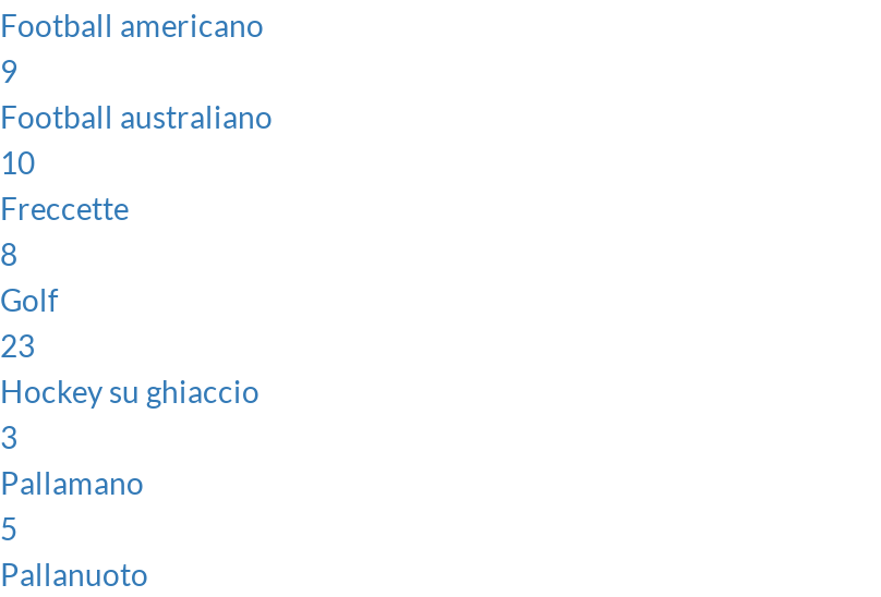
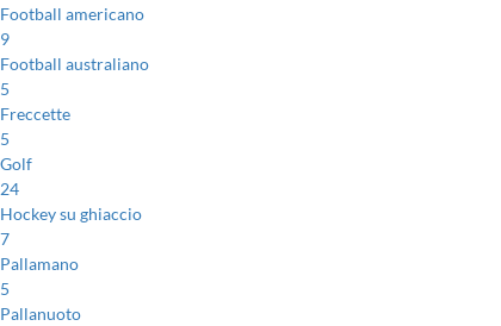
- 10
+ 5

- 8
+ 5

- 23
+ 24

- 3
+ 7
